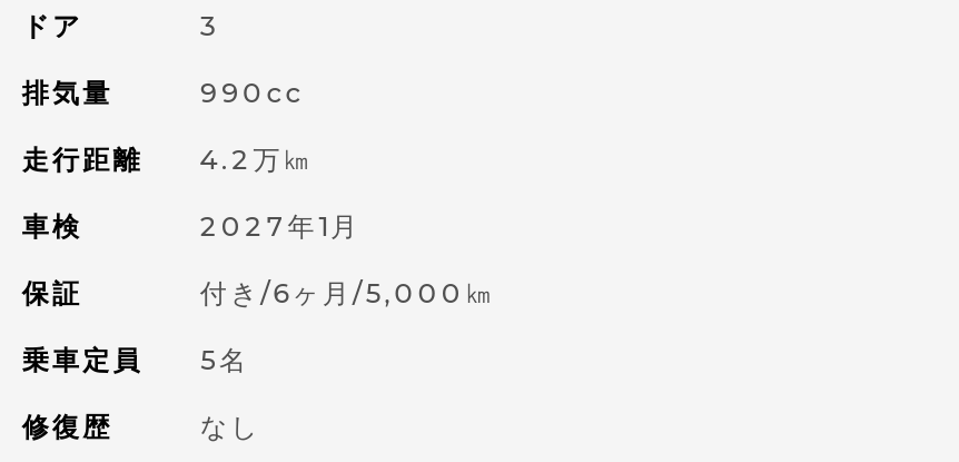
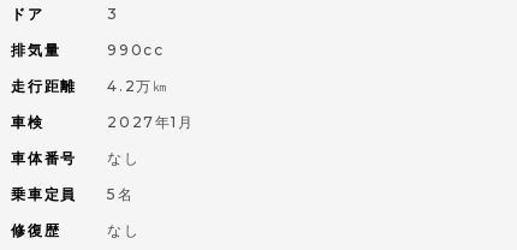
- 保証
+ 車体番号

- 付き/6ヶ月/5,000㎞
+ なし
